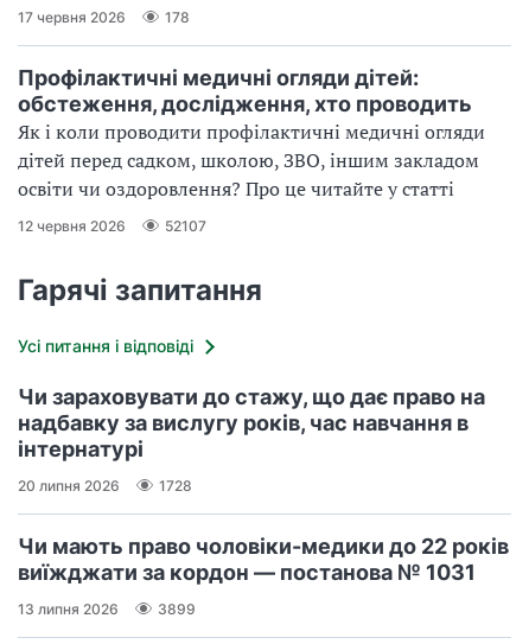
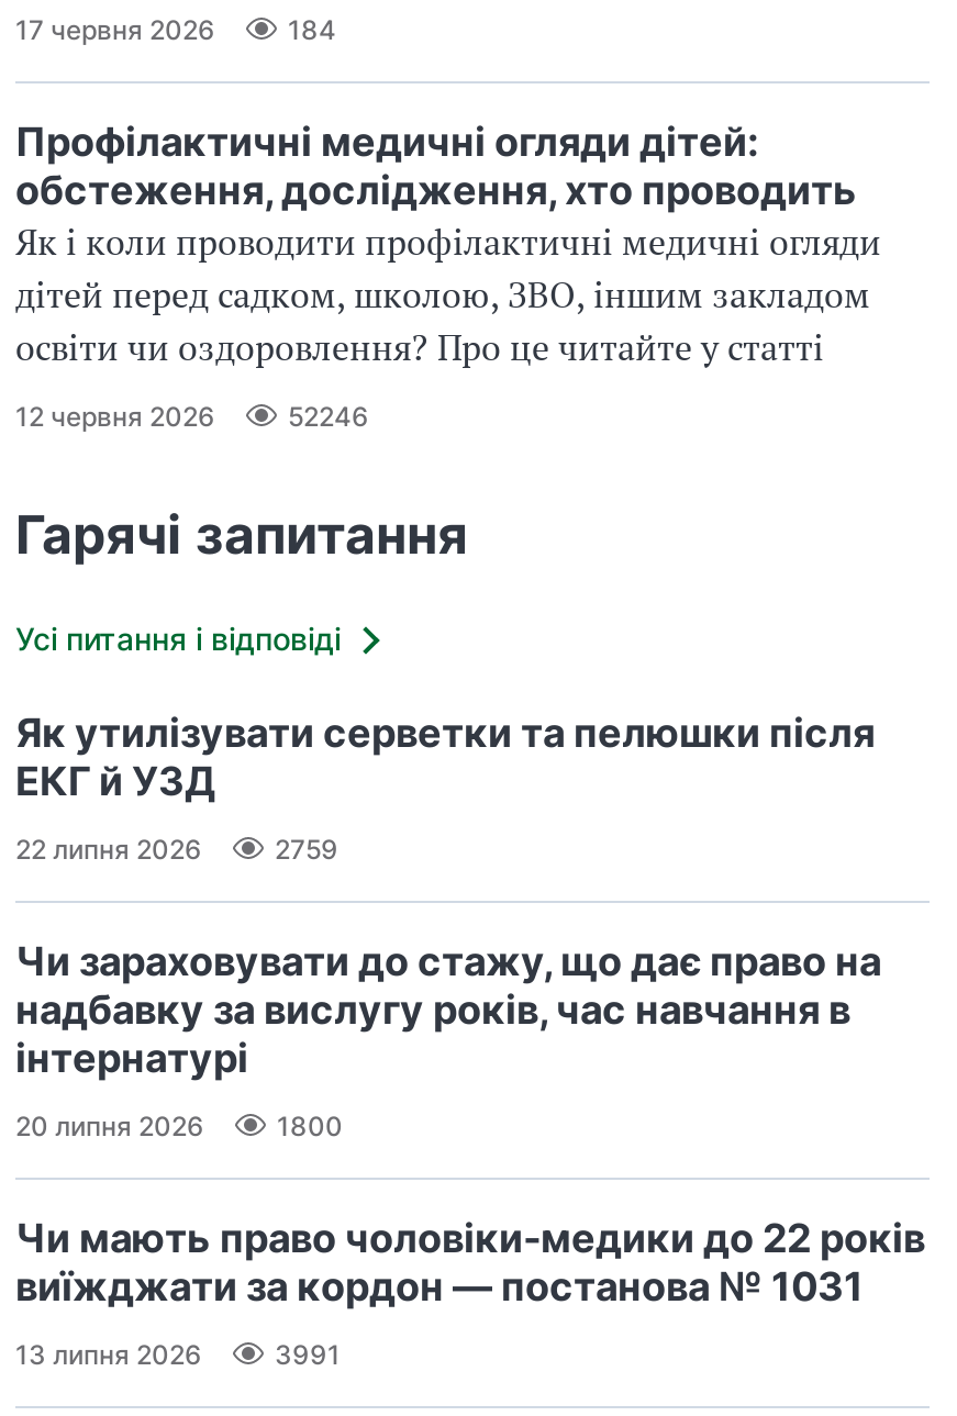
- 178
+ 184

- 52107
+ 52246

+ Як утилізувати серветки та пелюшки після
+ ЕКГ й УЗД
+ 22 липня 2026
+ 2759

- 1728
+ 1800

- 3899
+ 3991
